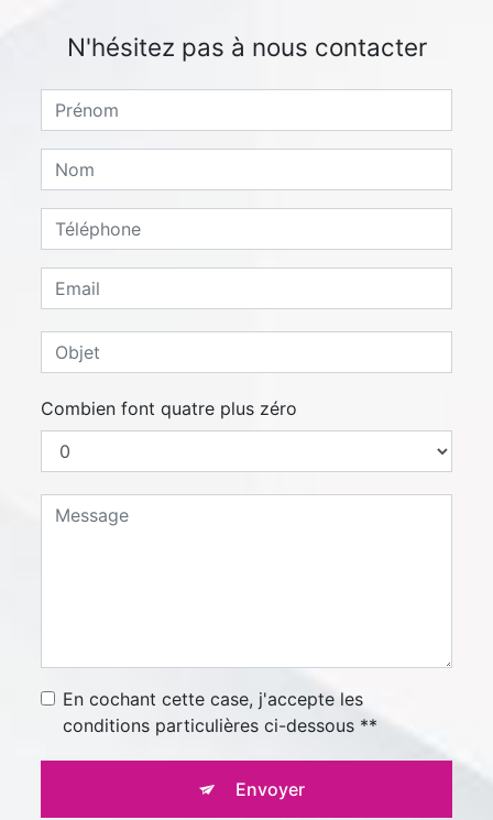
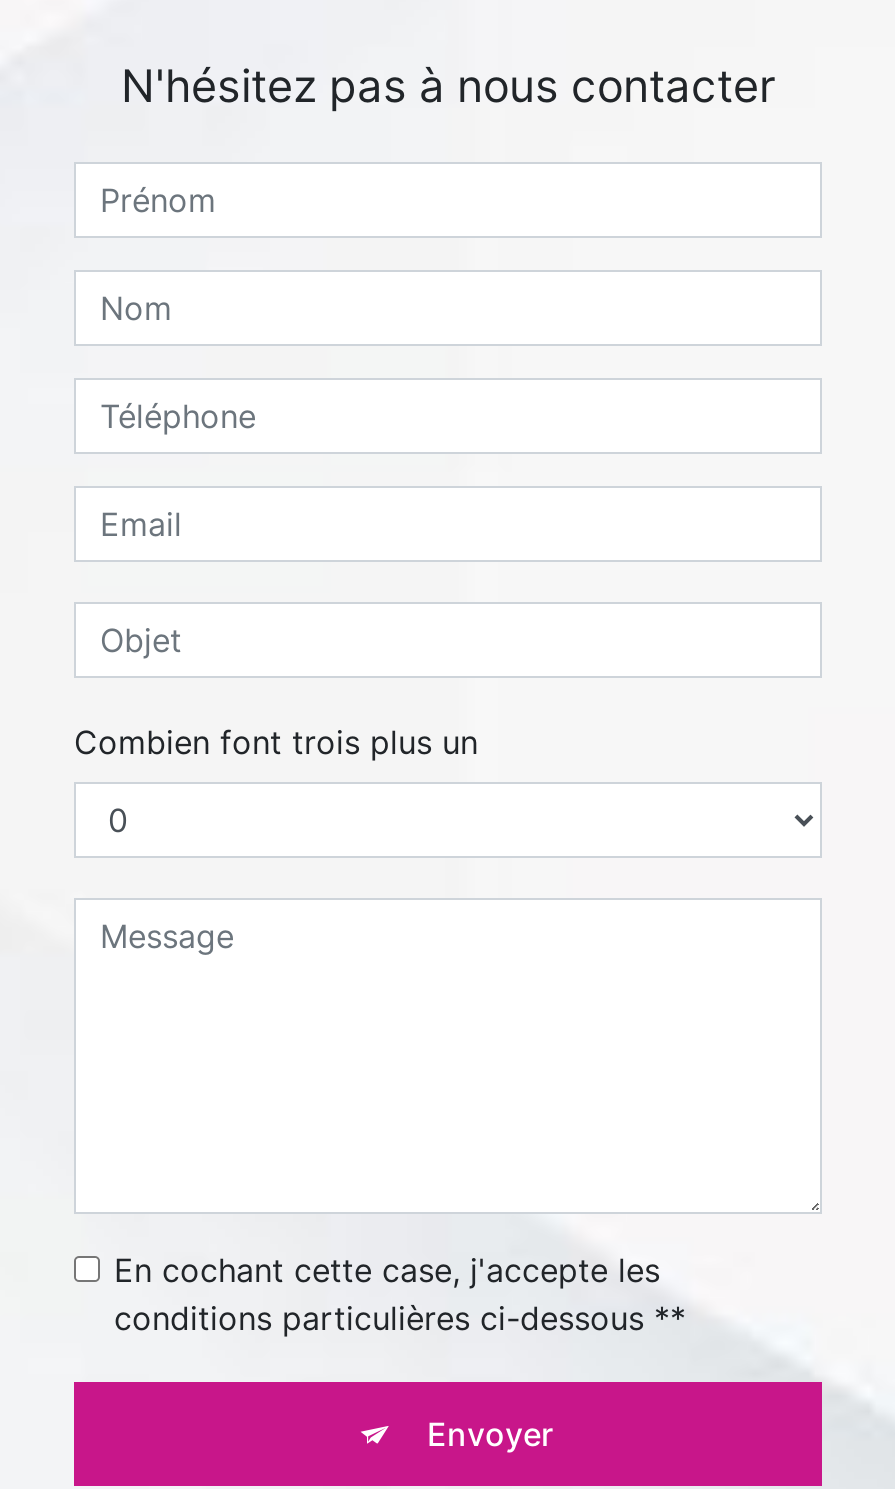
- Combien font quatre plus zéro
+ Combien font trois plus un
